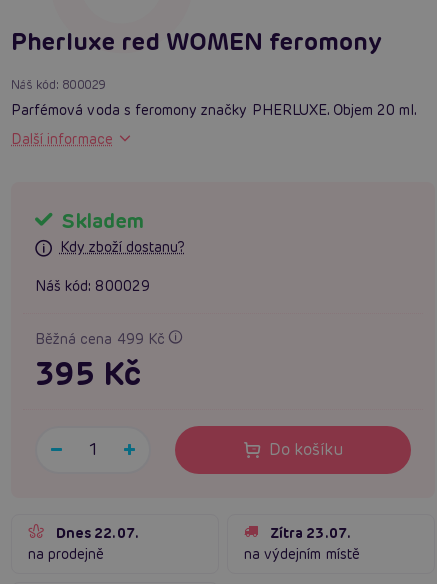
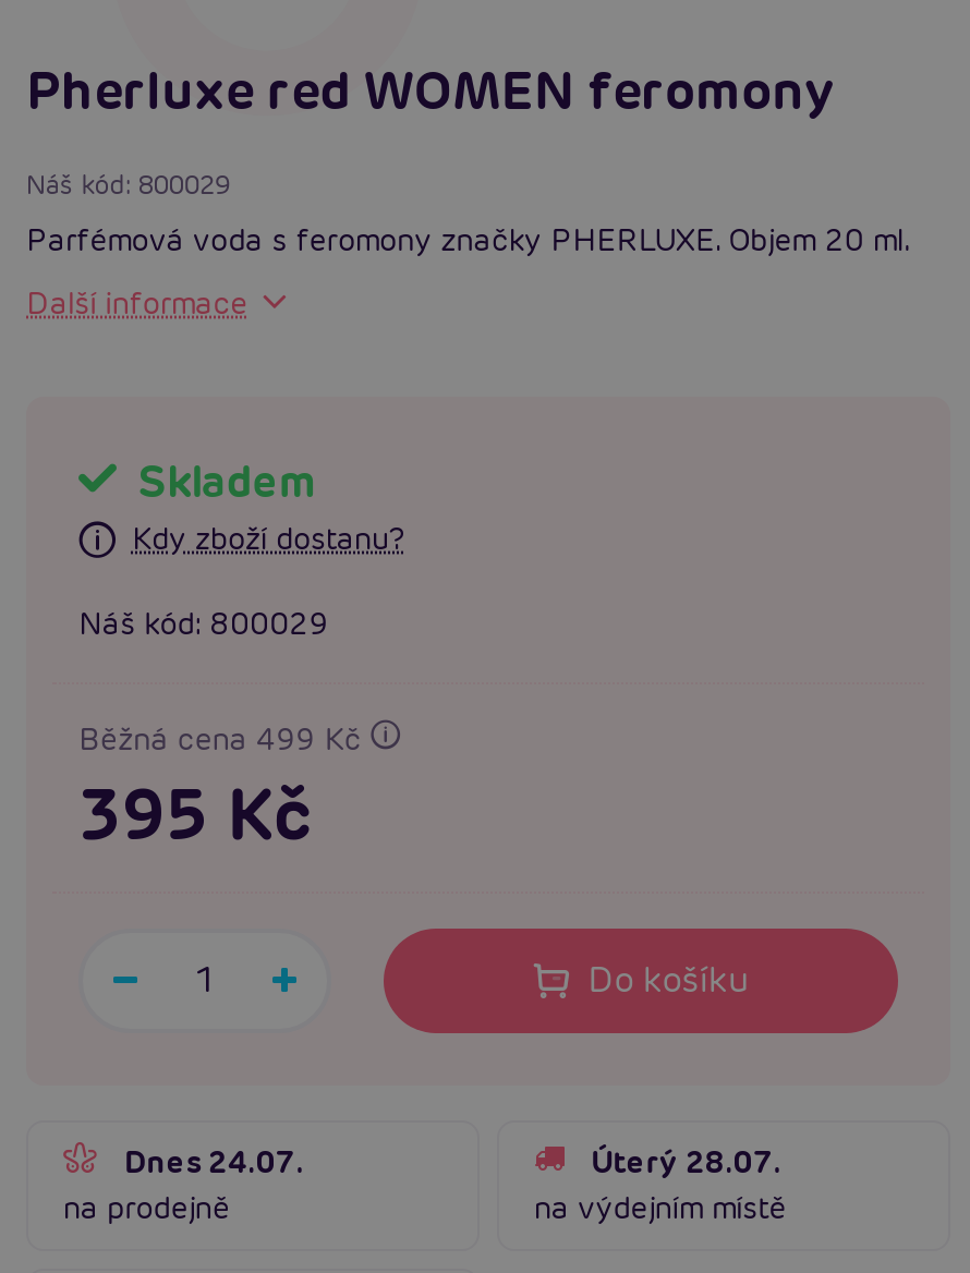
- Dnes 22.07.
+ Dnes 24.07.

- Zítra 23.07.
+ Úterý 28.07.
